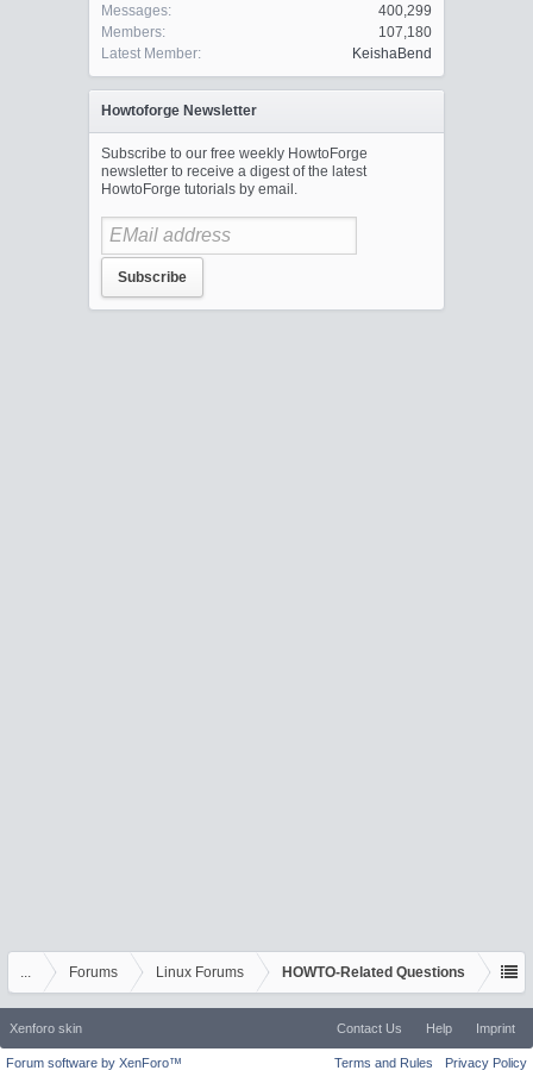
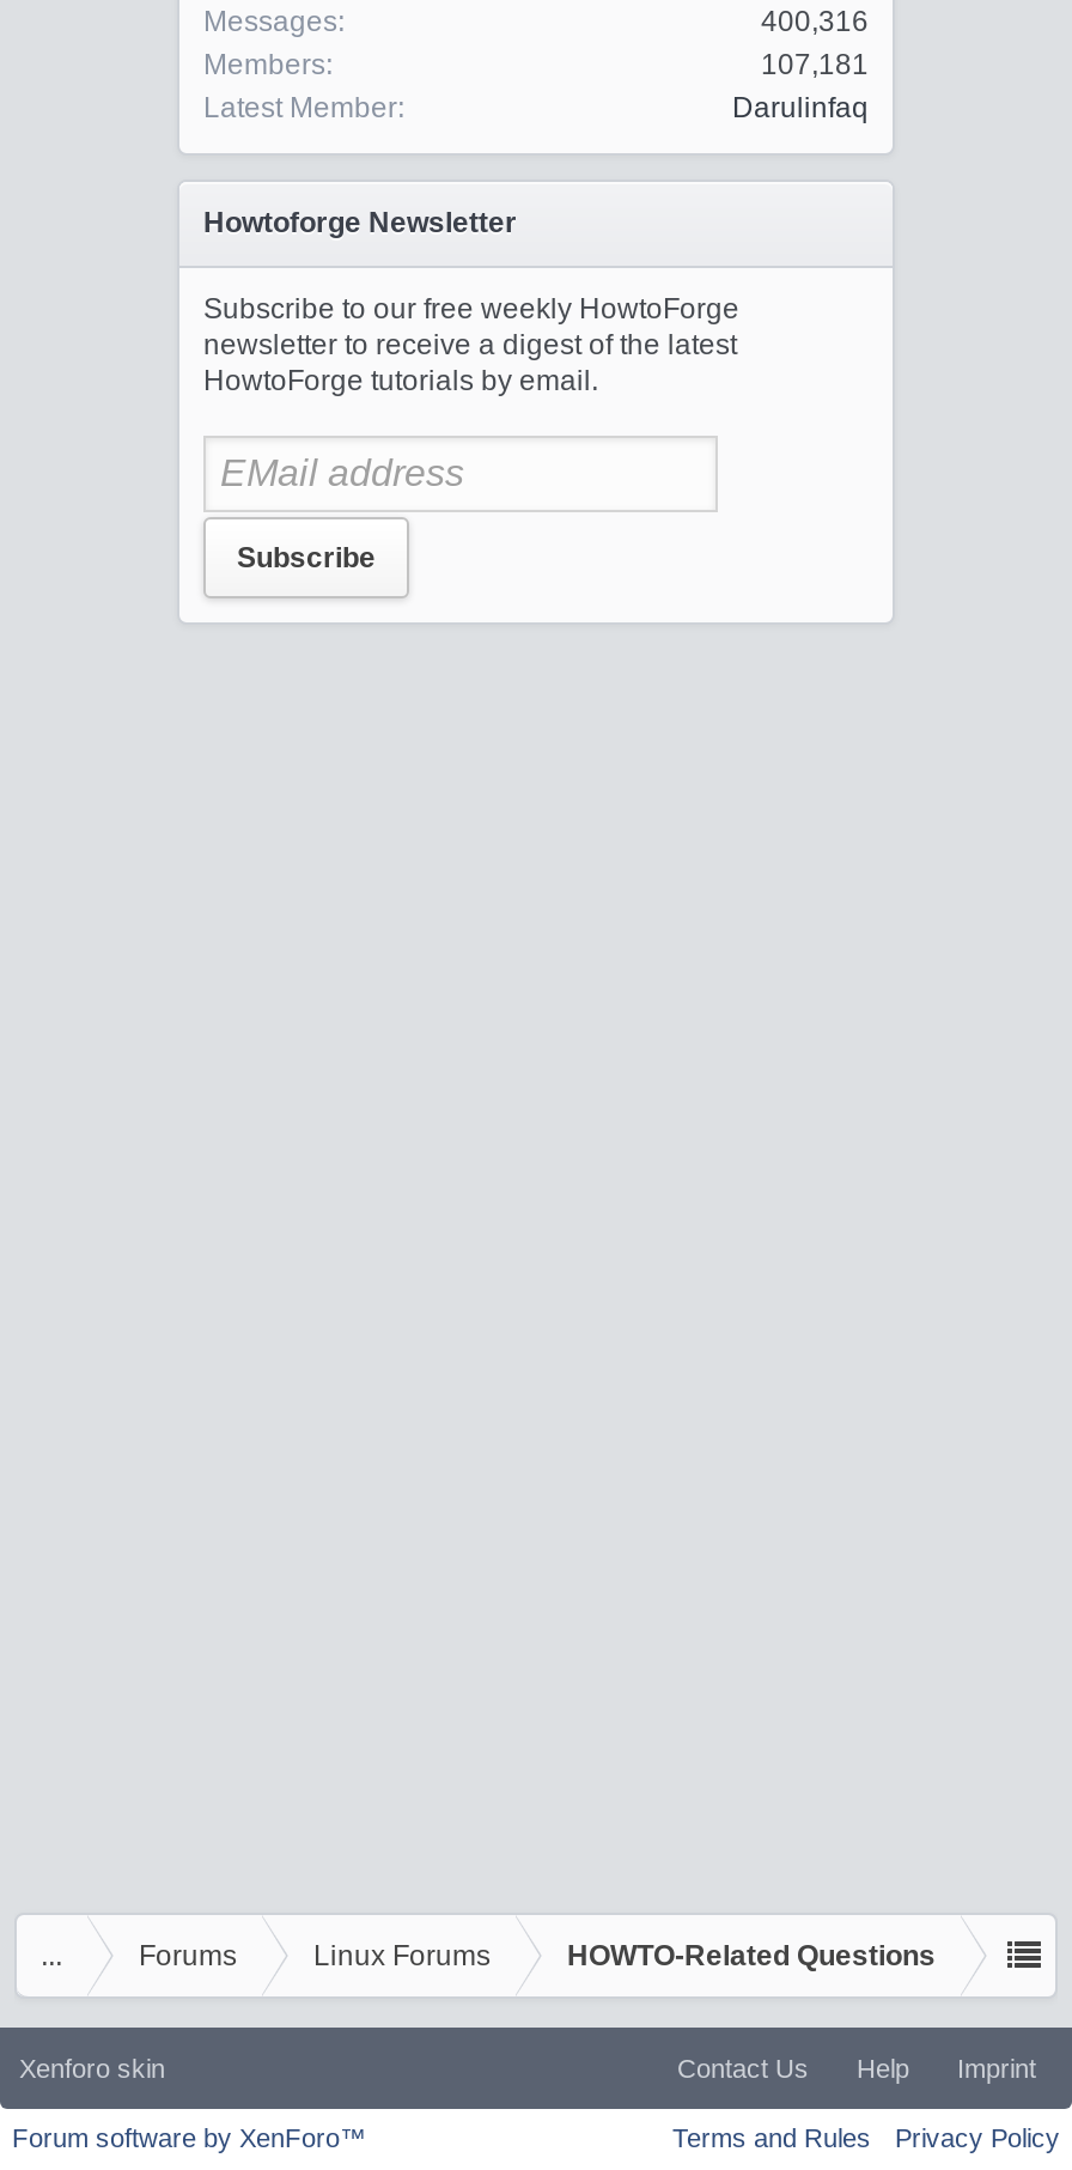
- 400,299
+ 400,316

- 107,180
+ 107,181

- KeishaBend
+ Darulinfaq
